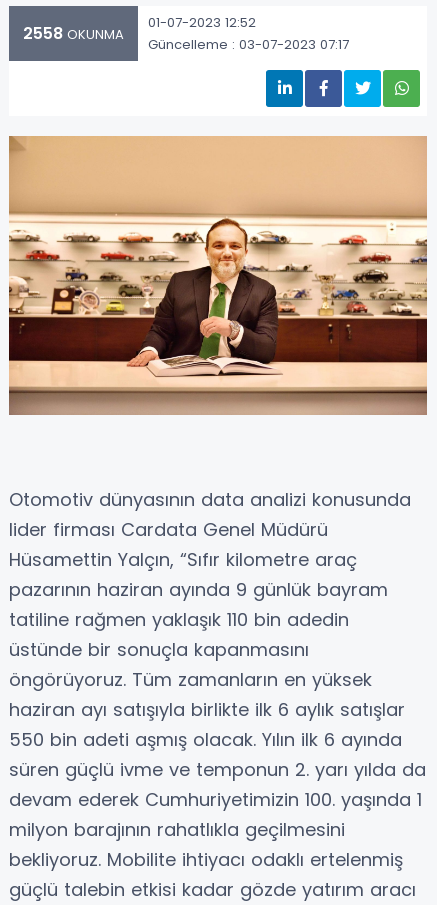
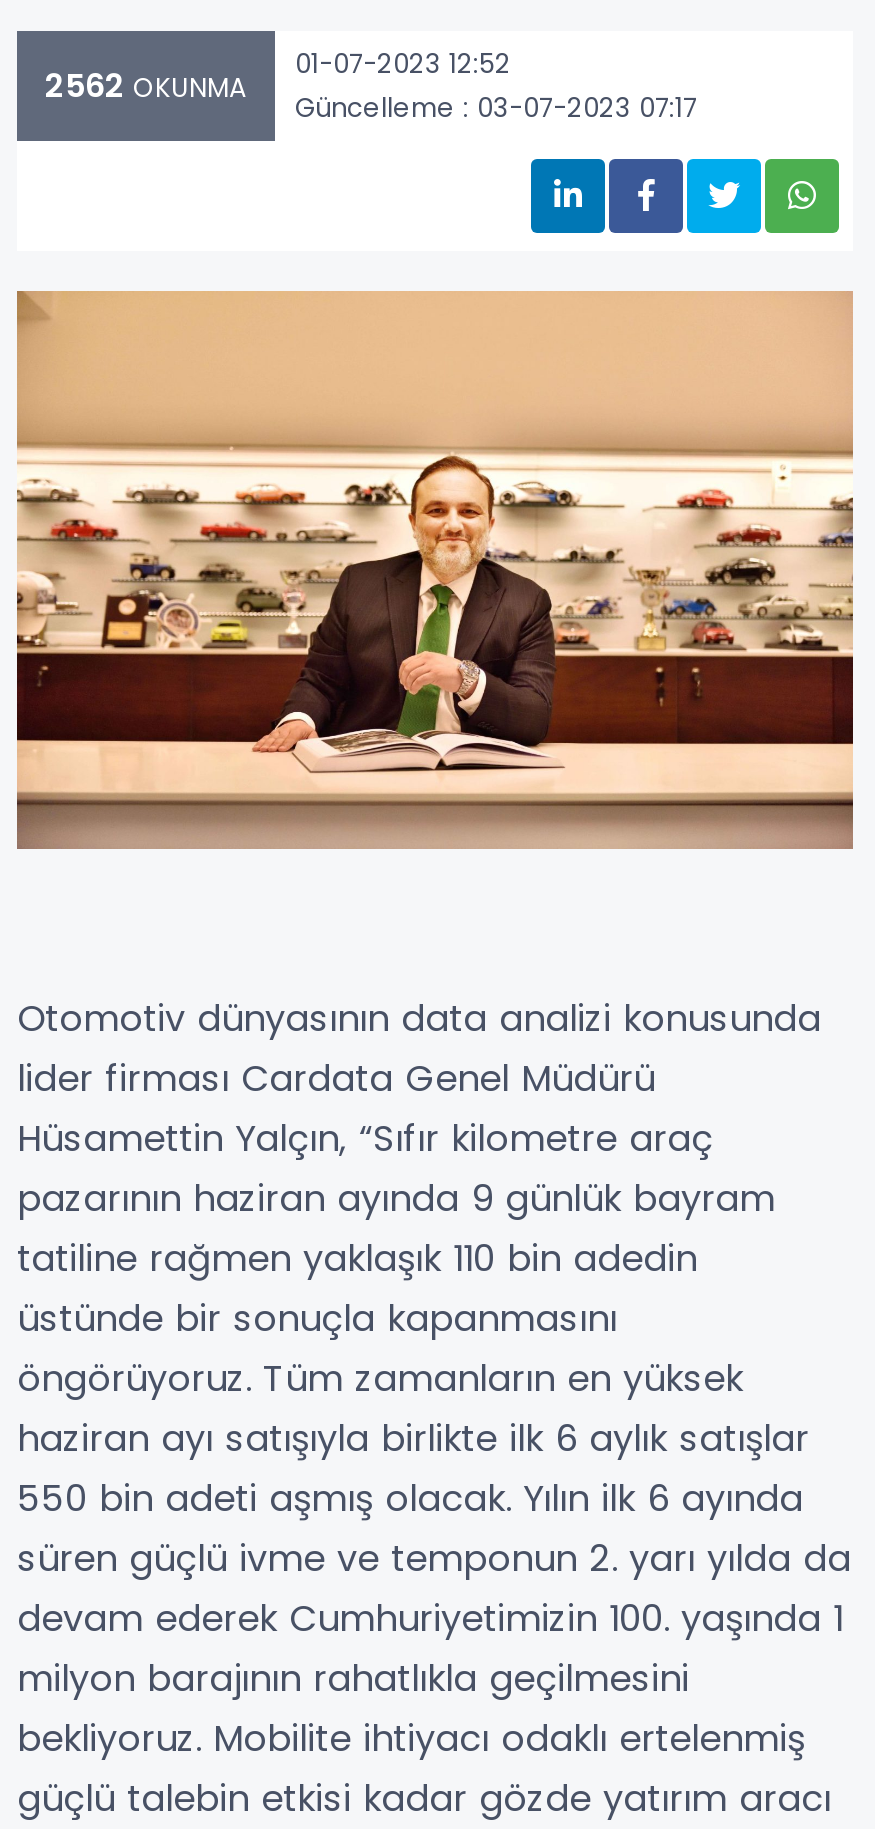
- 2558 OKUNMA 01-07-2023 12:52 Güncelleme : 03-07-2023 07:17
+ 2562 OKUNMA 01-07-2023 12:52 Güncelleme : 03-07-2023 07:17
